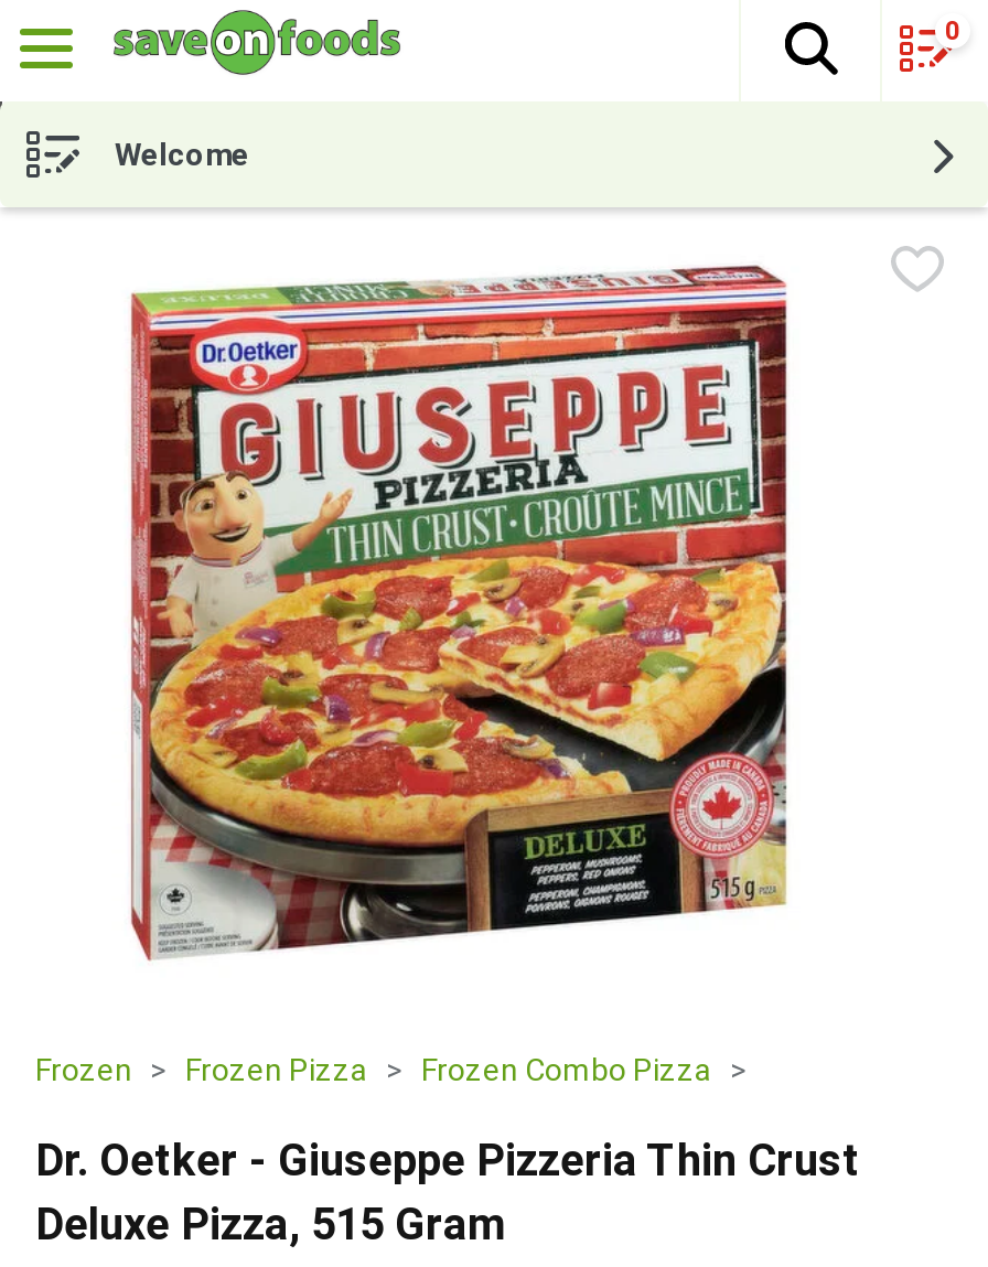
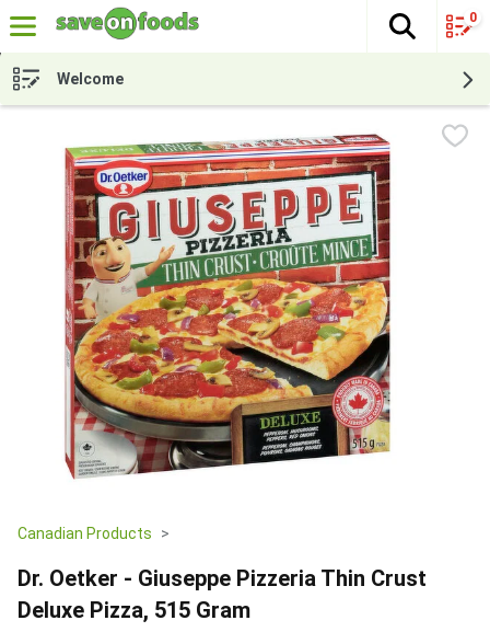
- Frozen
- Frozen Pizza
- Frozen Combo Pizza
+ Canadian Products
